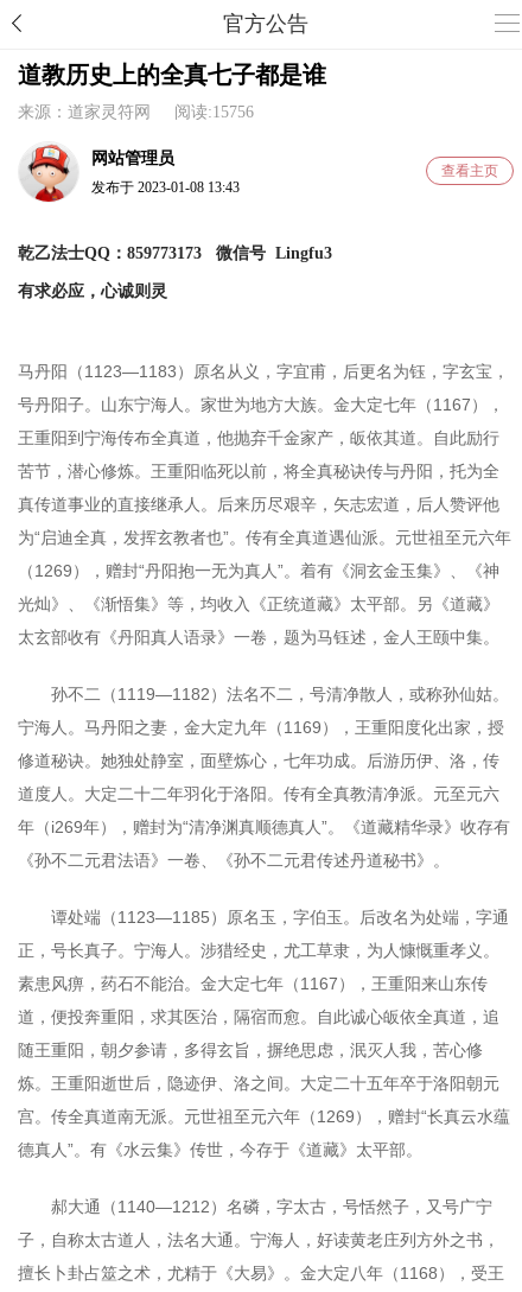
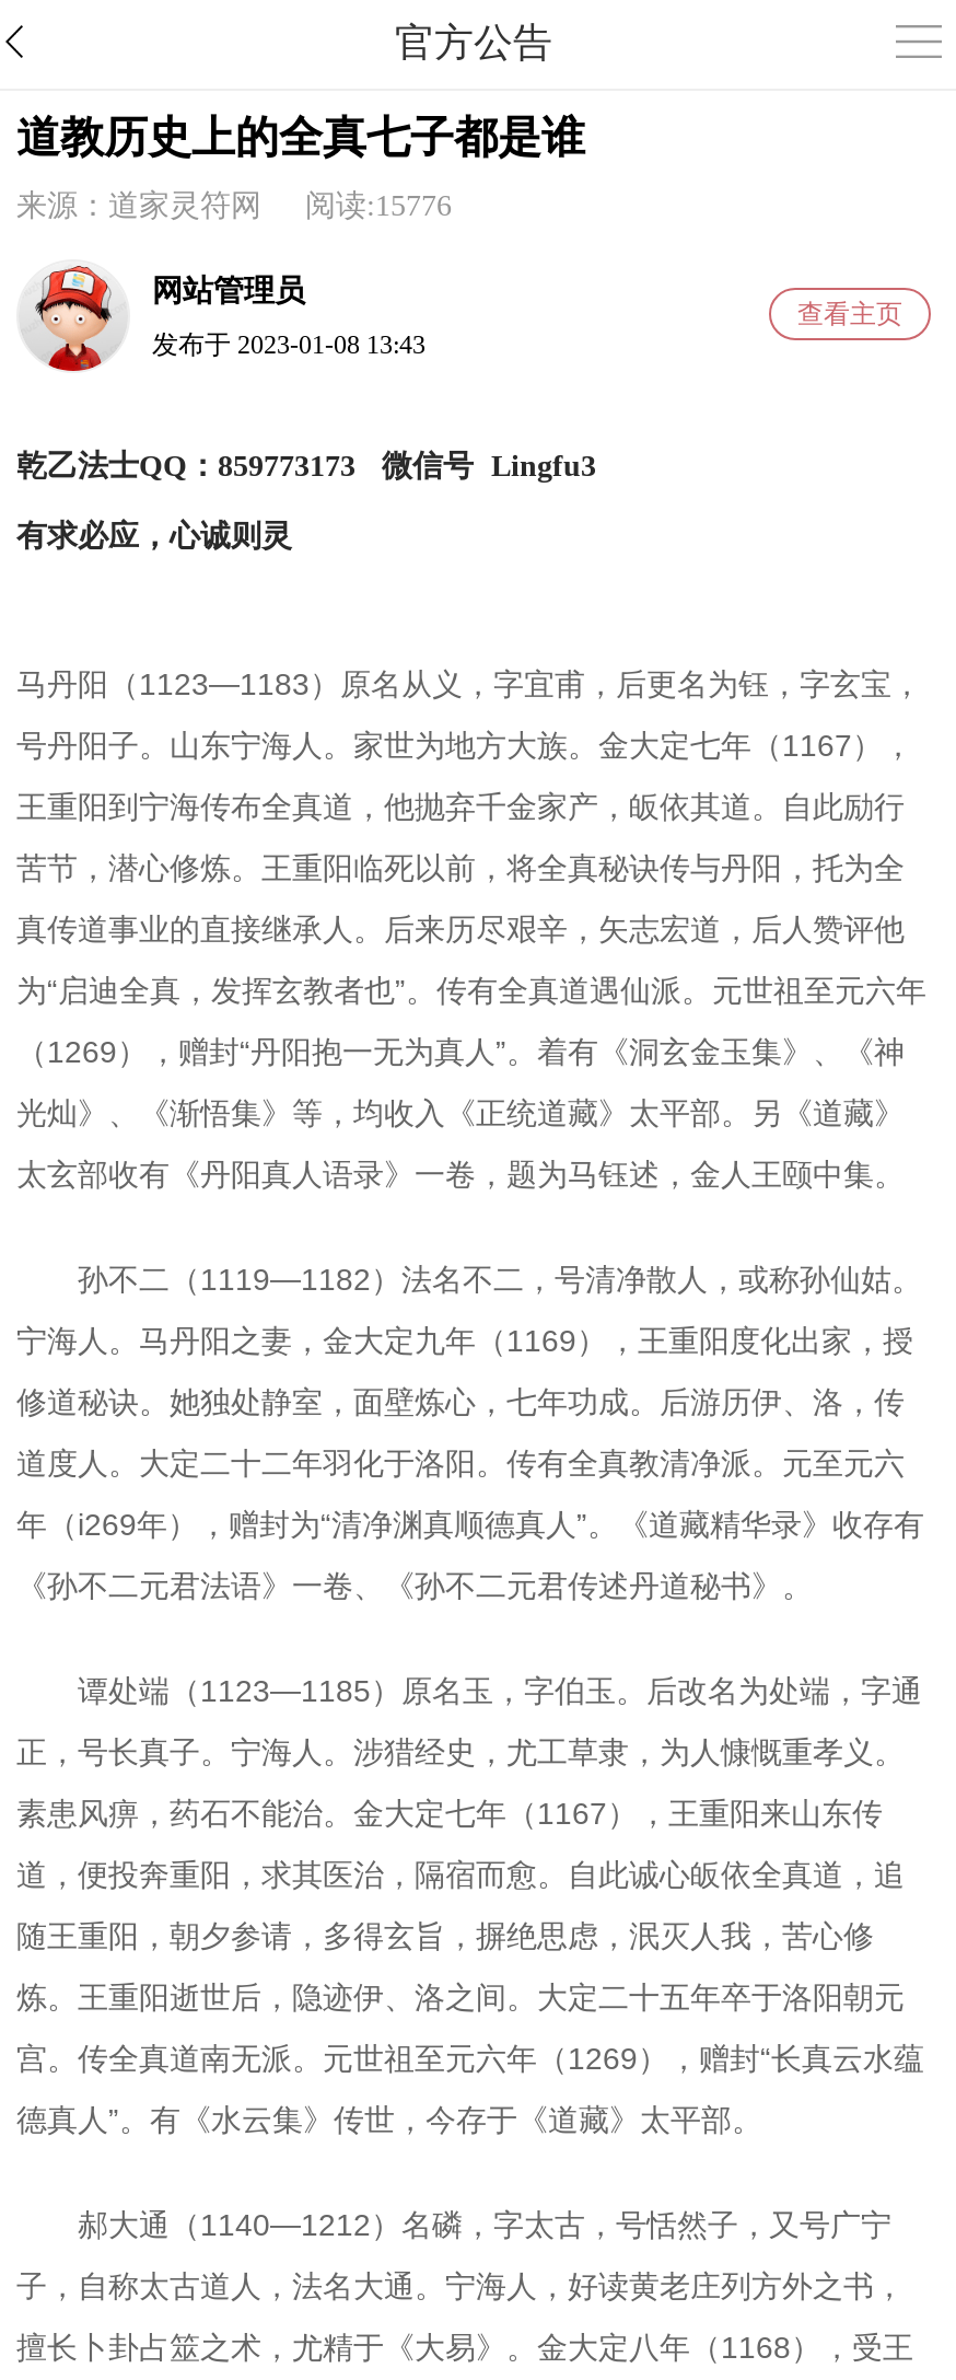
- 来源：道家灵符网 阅读:15756
+ 来源：道家灵符网 阅读:15776
